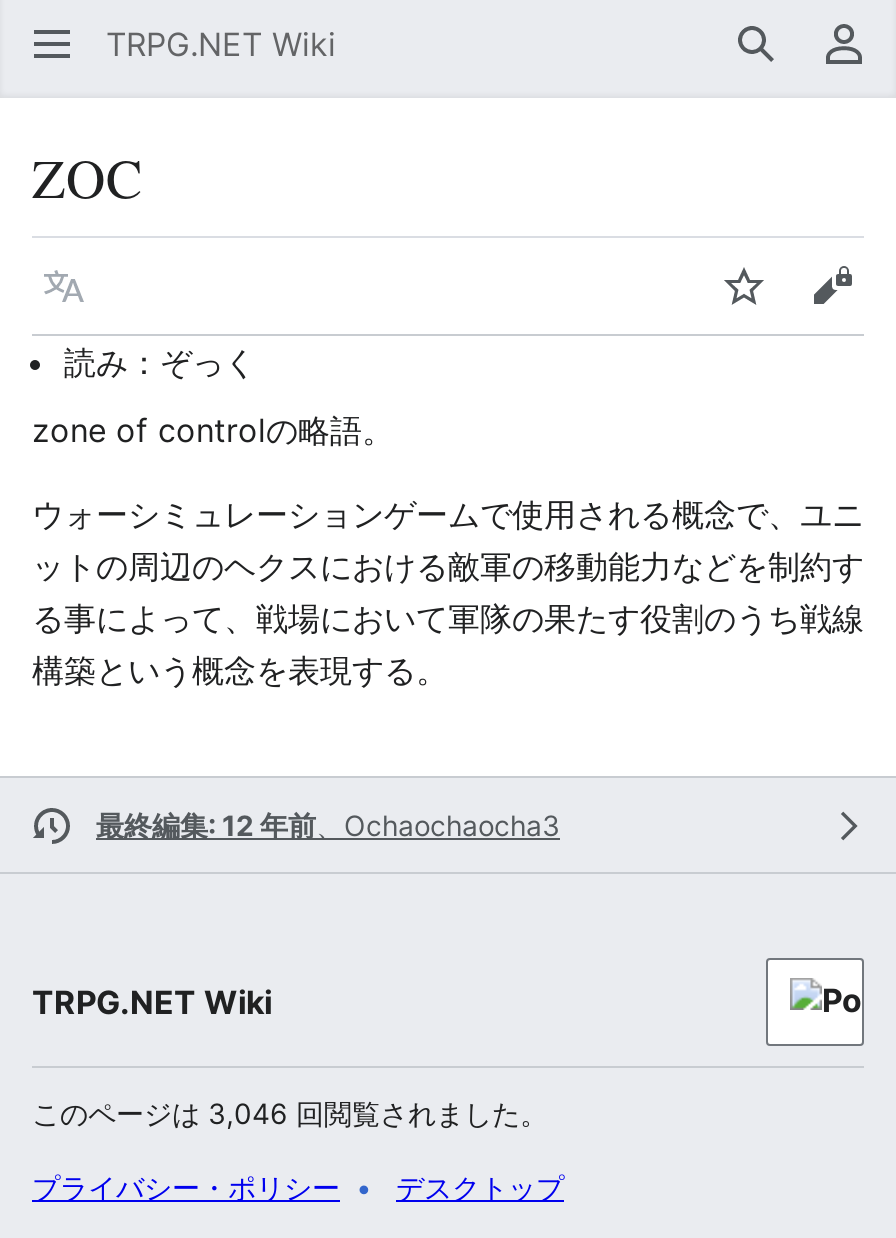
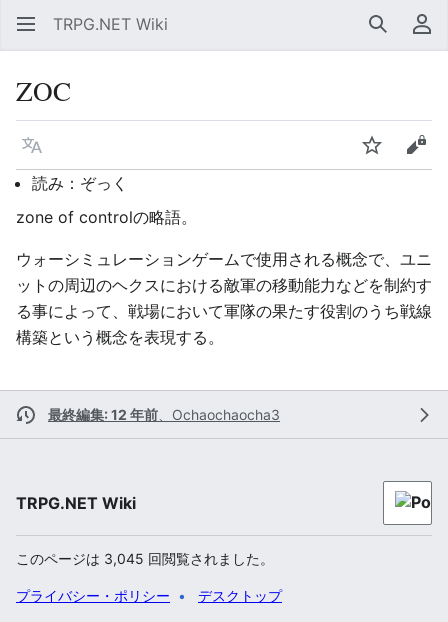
- このページは 3,046 回閲覧されました。
+ このページは 3,045 回閲覧されました。
